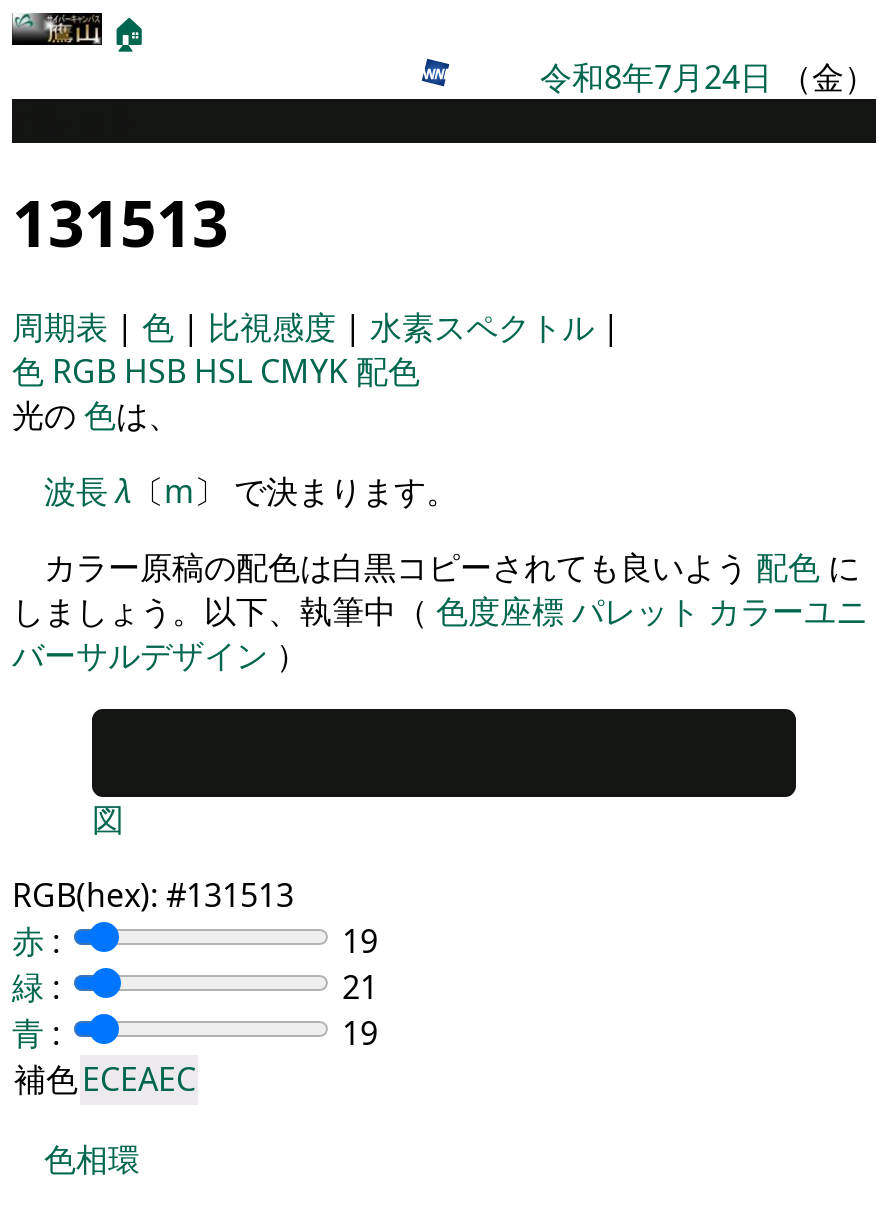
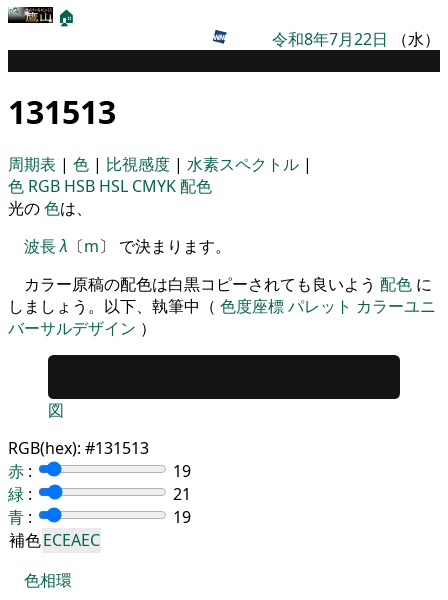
- 令和8年7月24日（金）
+ 令和8年7月22日（水）
